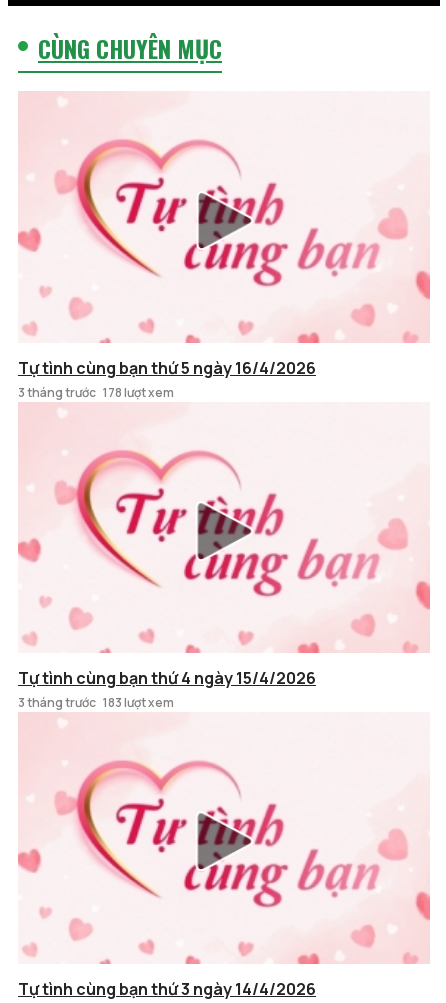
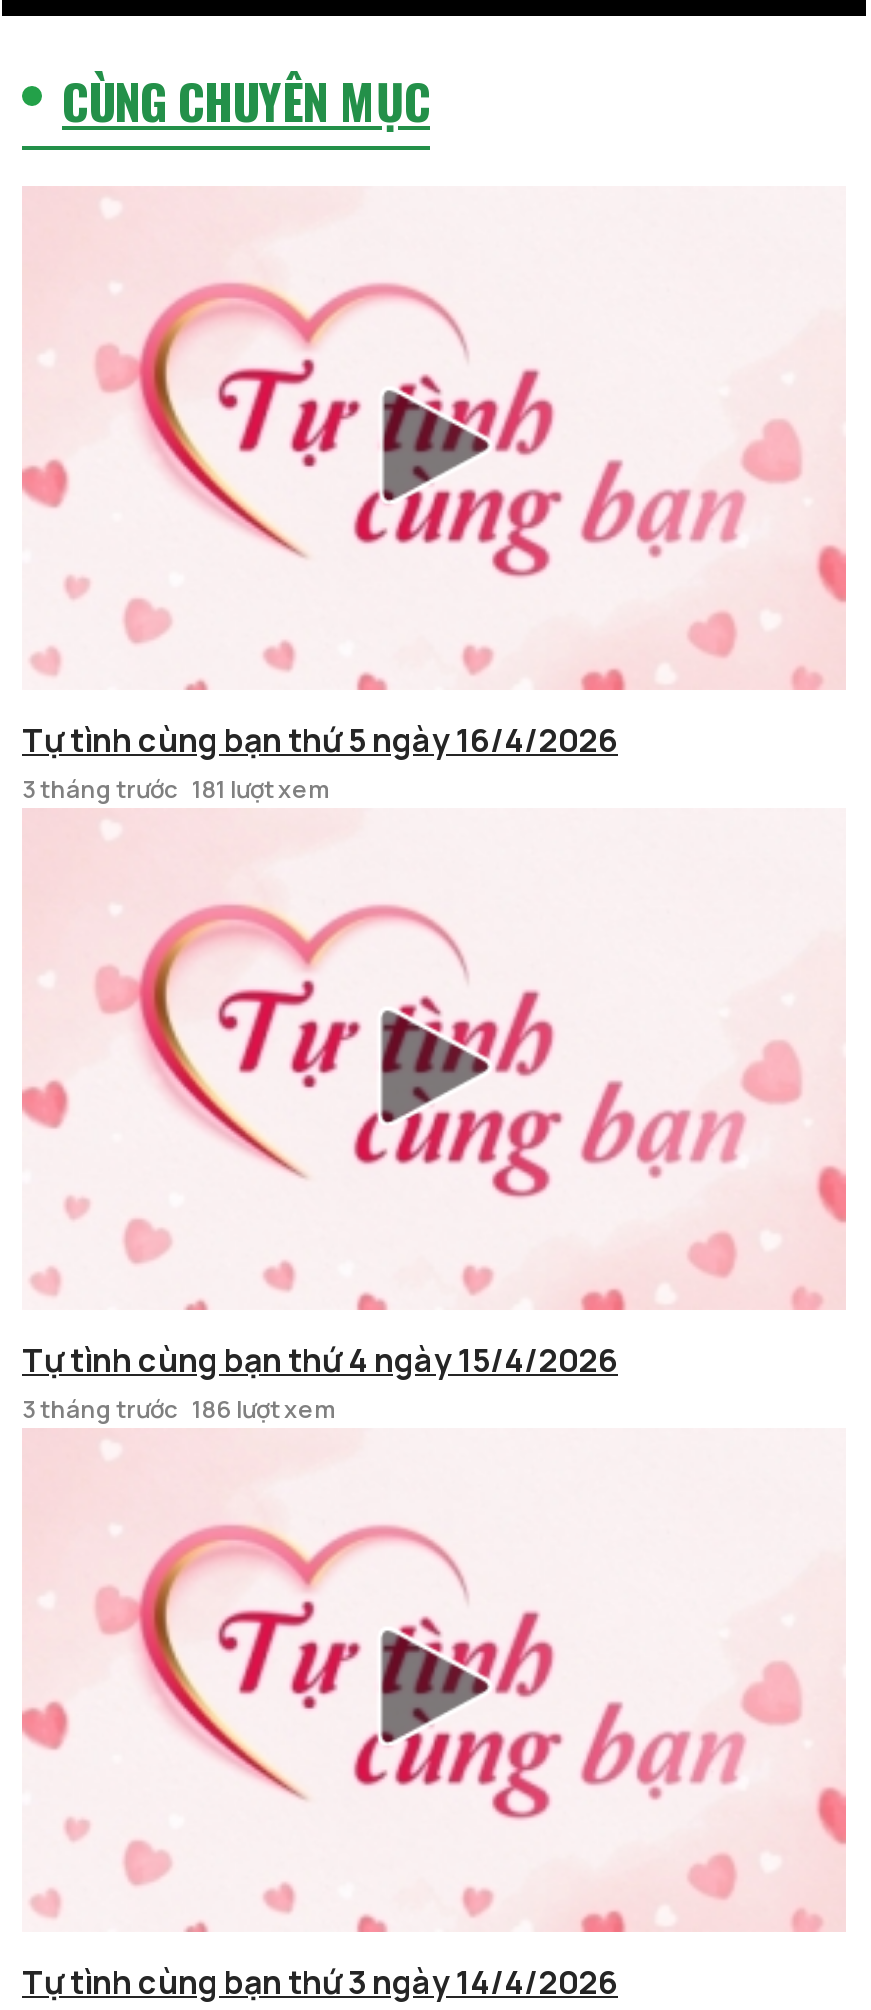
- 3 tháng trước 178 lượt xem
+ 3 tháng trước 181 lượt xem

- 3 tháng trước 183 lượt xem
+ 3 tháng trước 186 lượt xem
